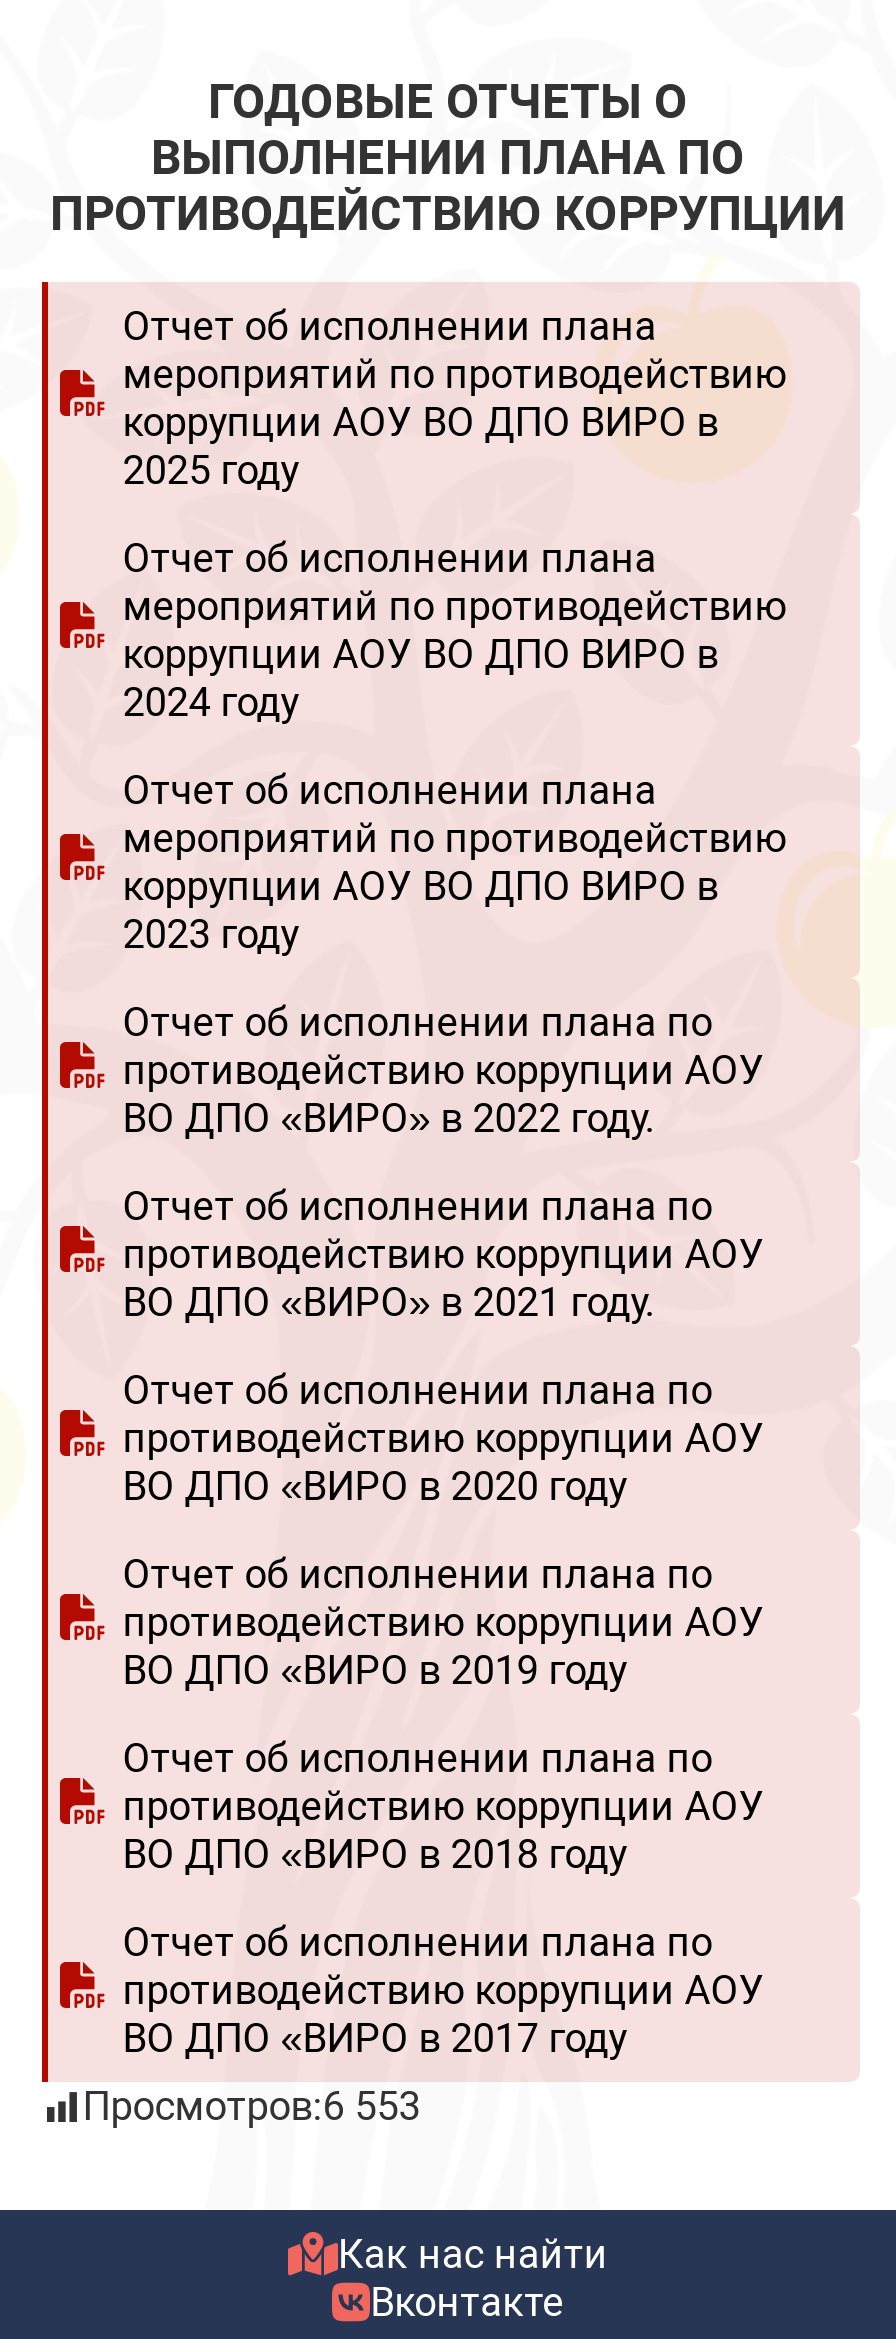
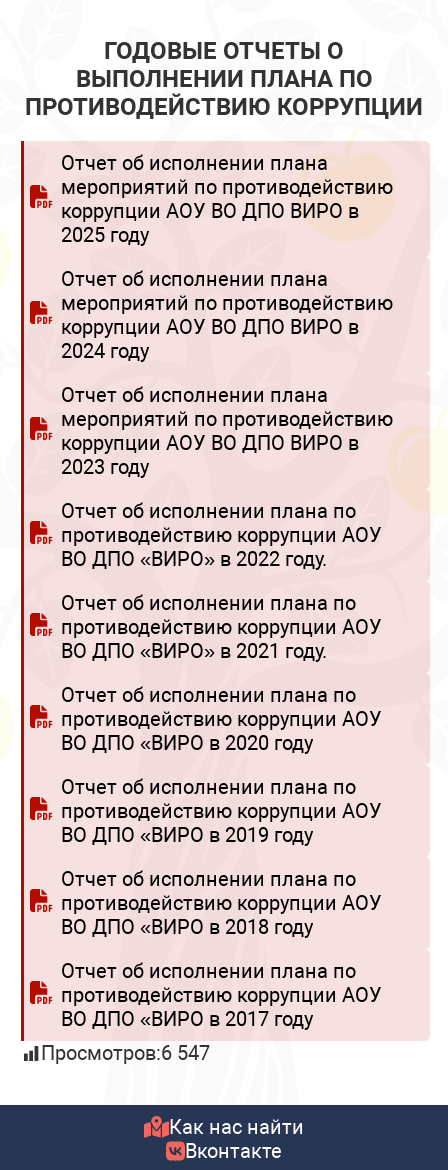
- Просмотров:6 553
+ Просмотров:6 547
